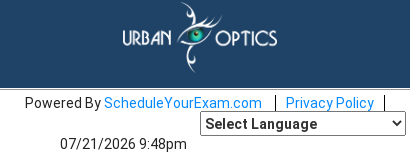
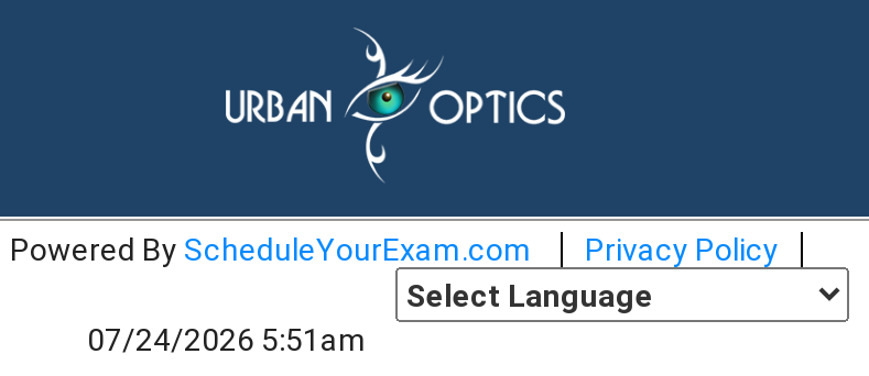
- 07/21/2026 9:48pm
+ 07/24/2026 5:51am
